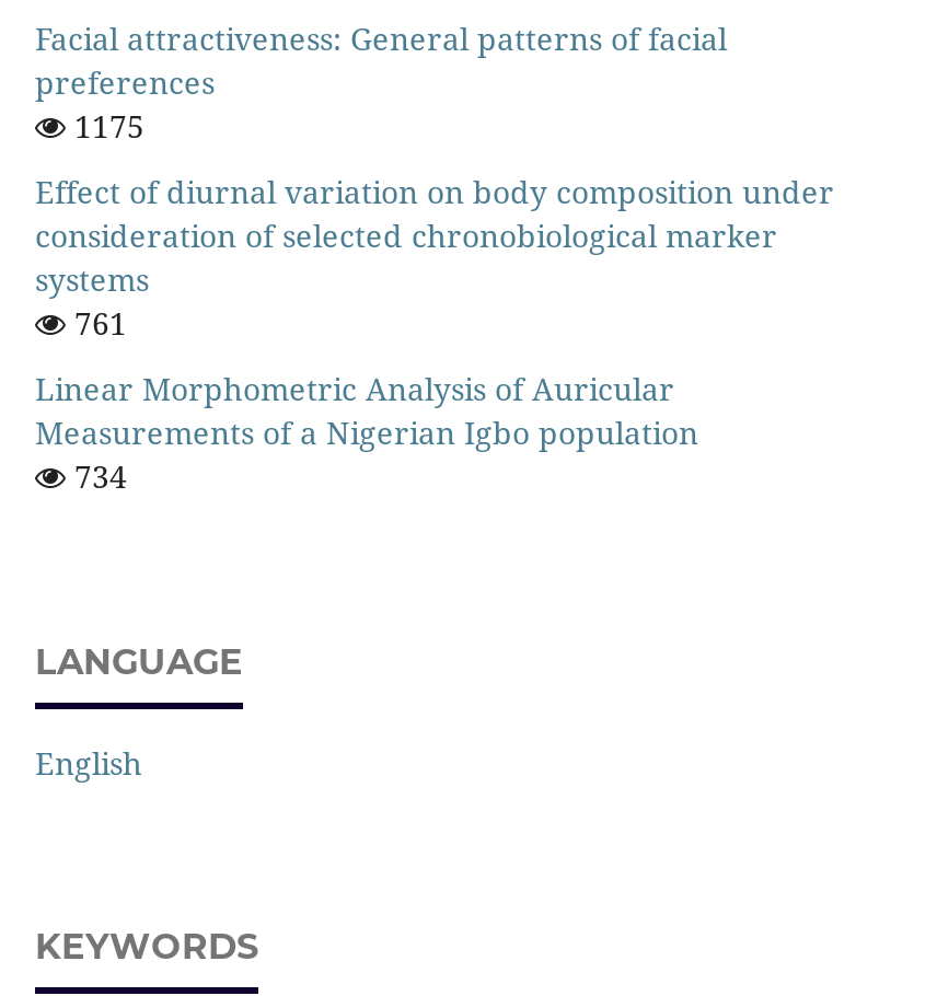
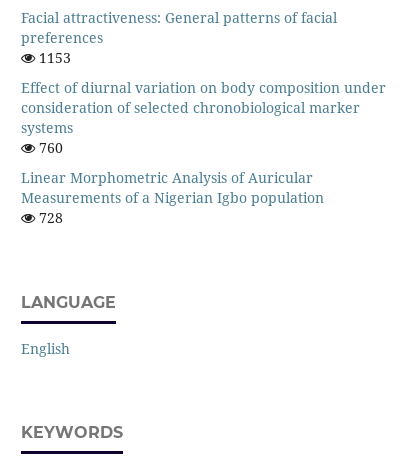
- 1175
+ 1153

- 761
+ 760

- 734
+ 728
